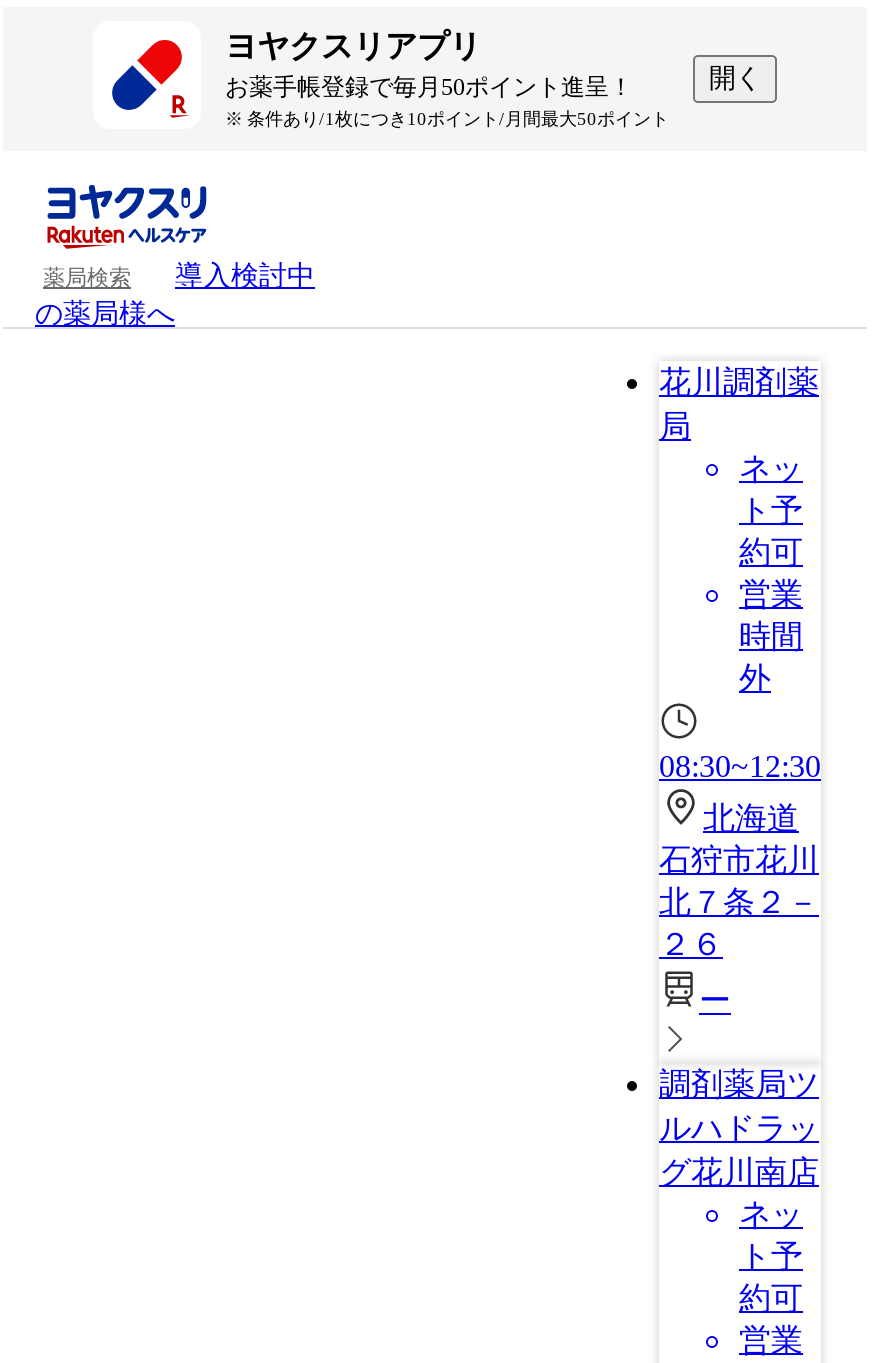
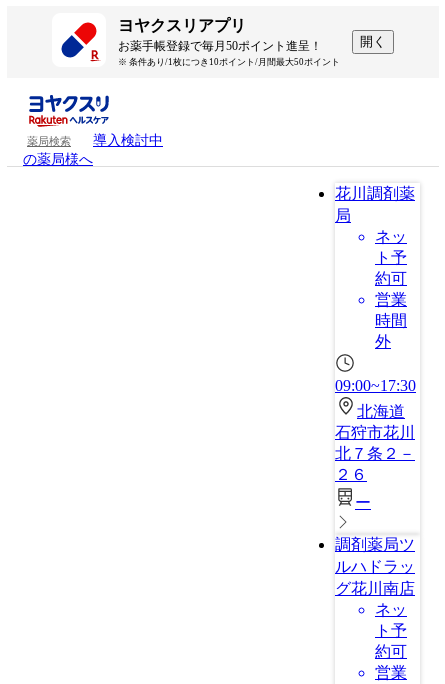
- 08:30~12:30
+ 09:00~17:30
